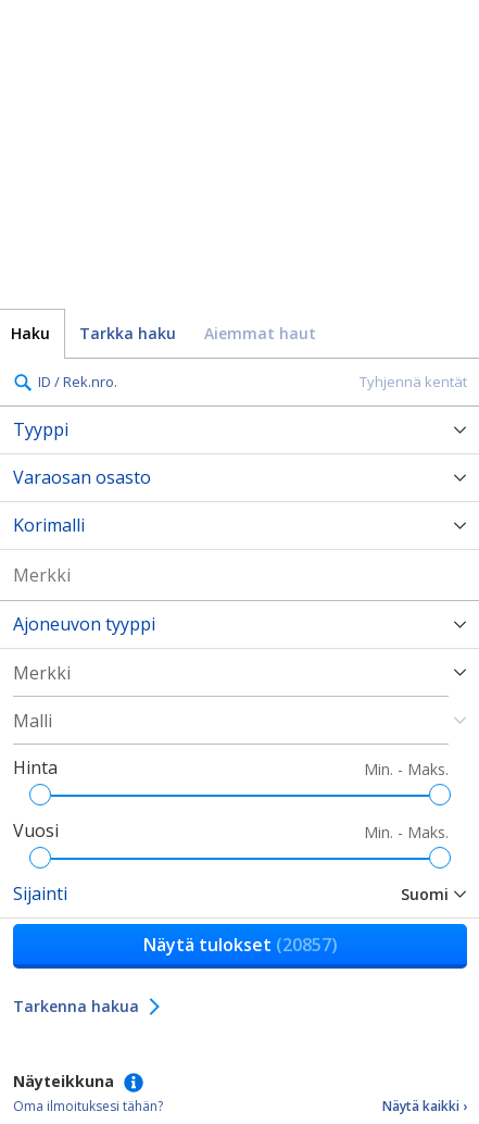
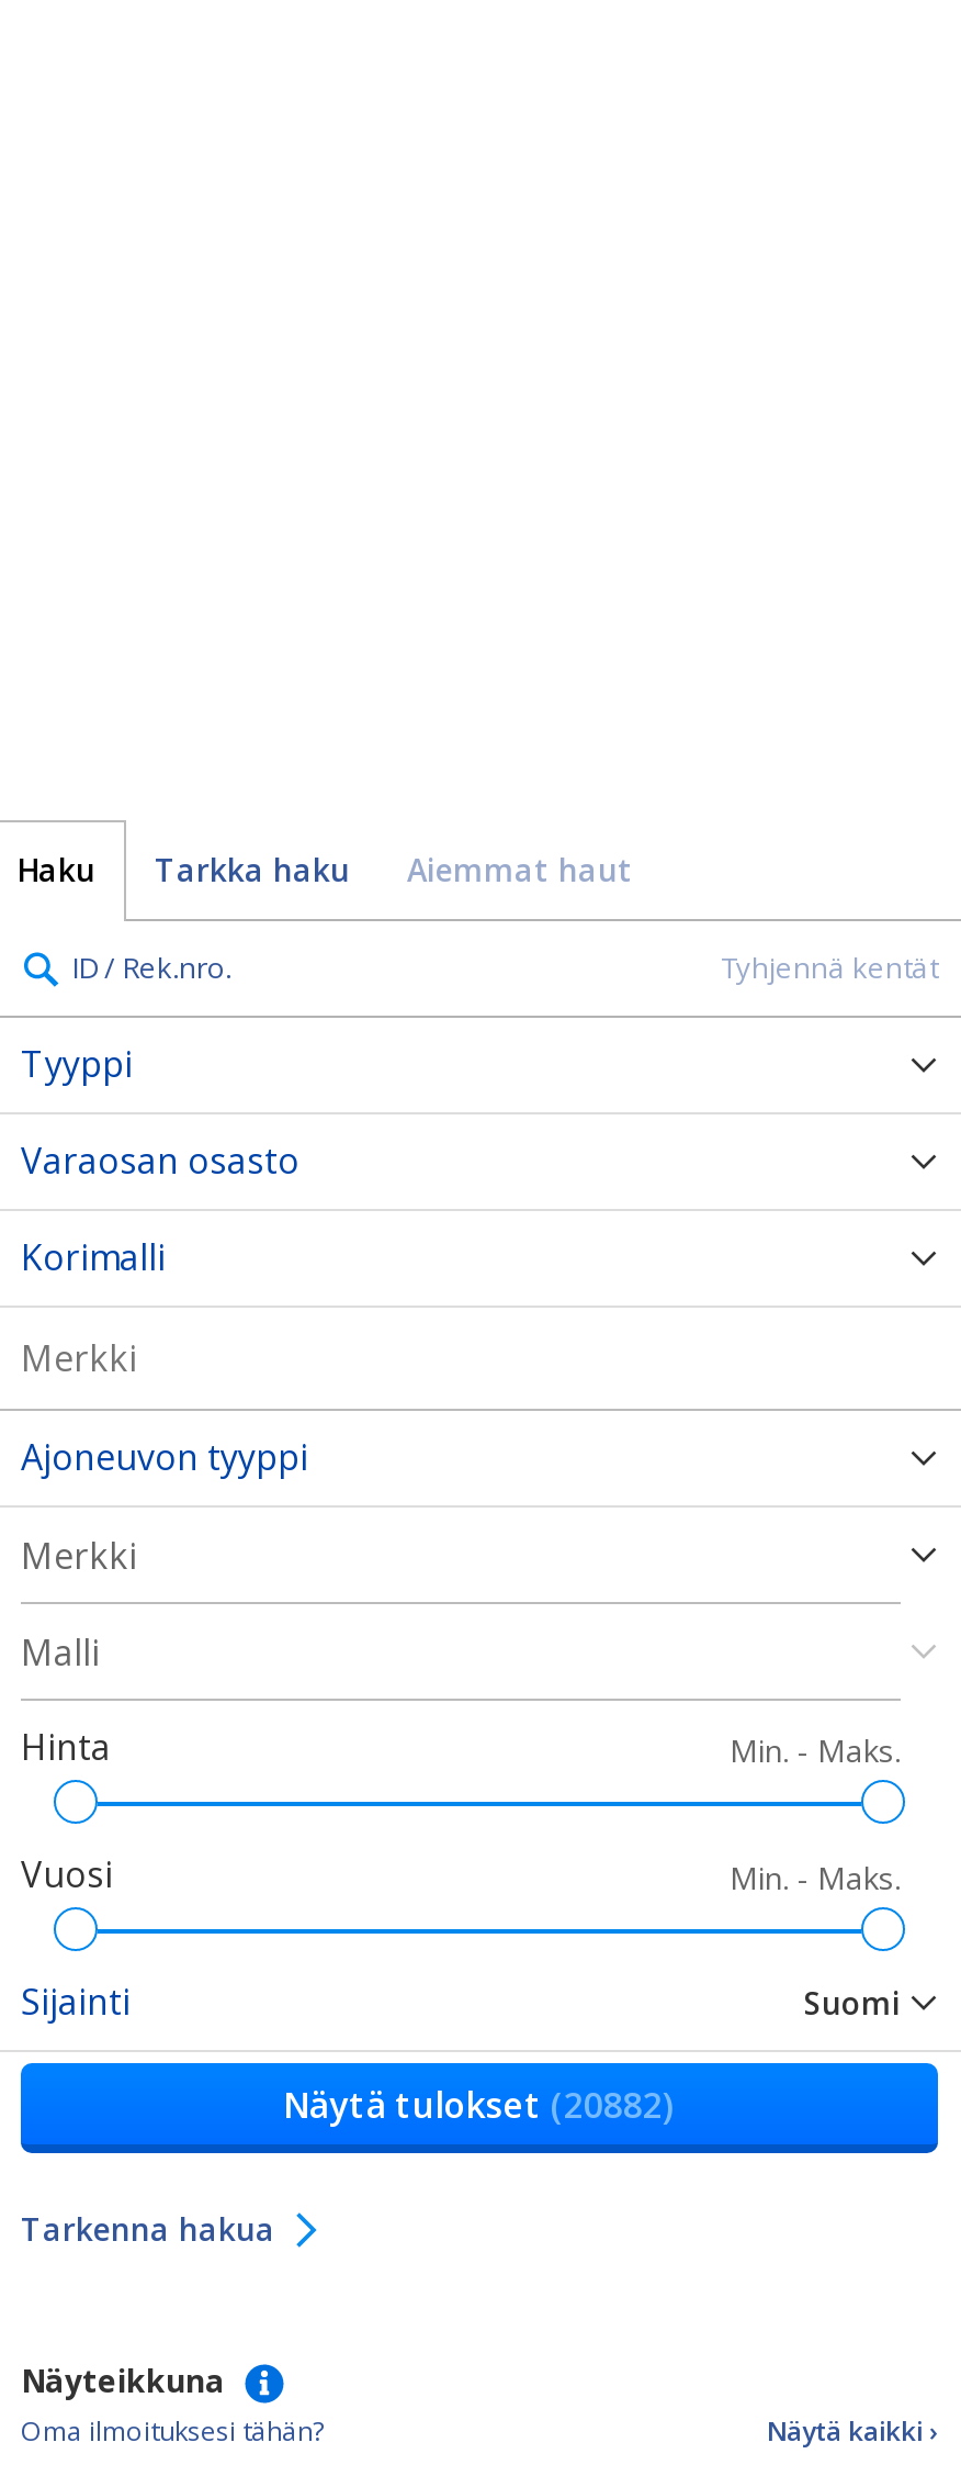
- Näytä tulokset (20857)
+ Näytä tulokset (20882)
